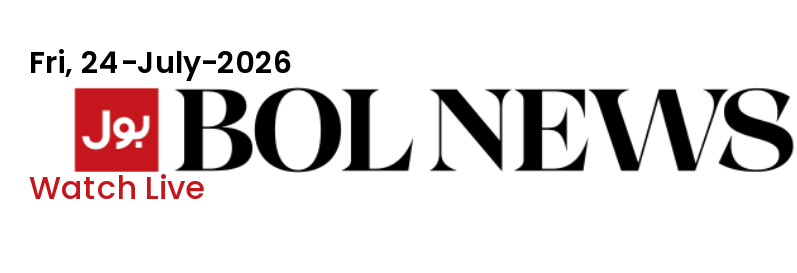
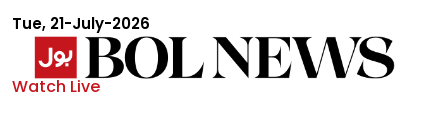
- Fri, 24-July-2026
+ Tue, 21-July-2026
